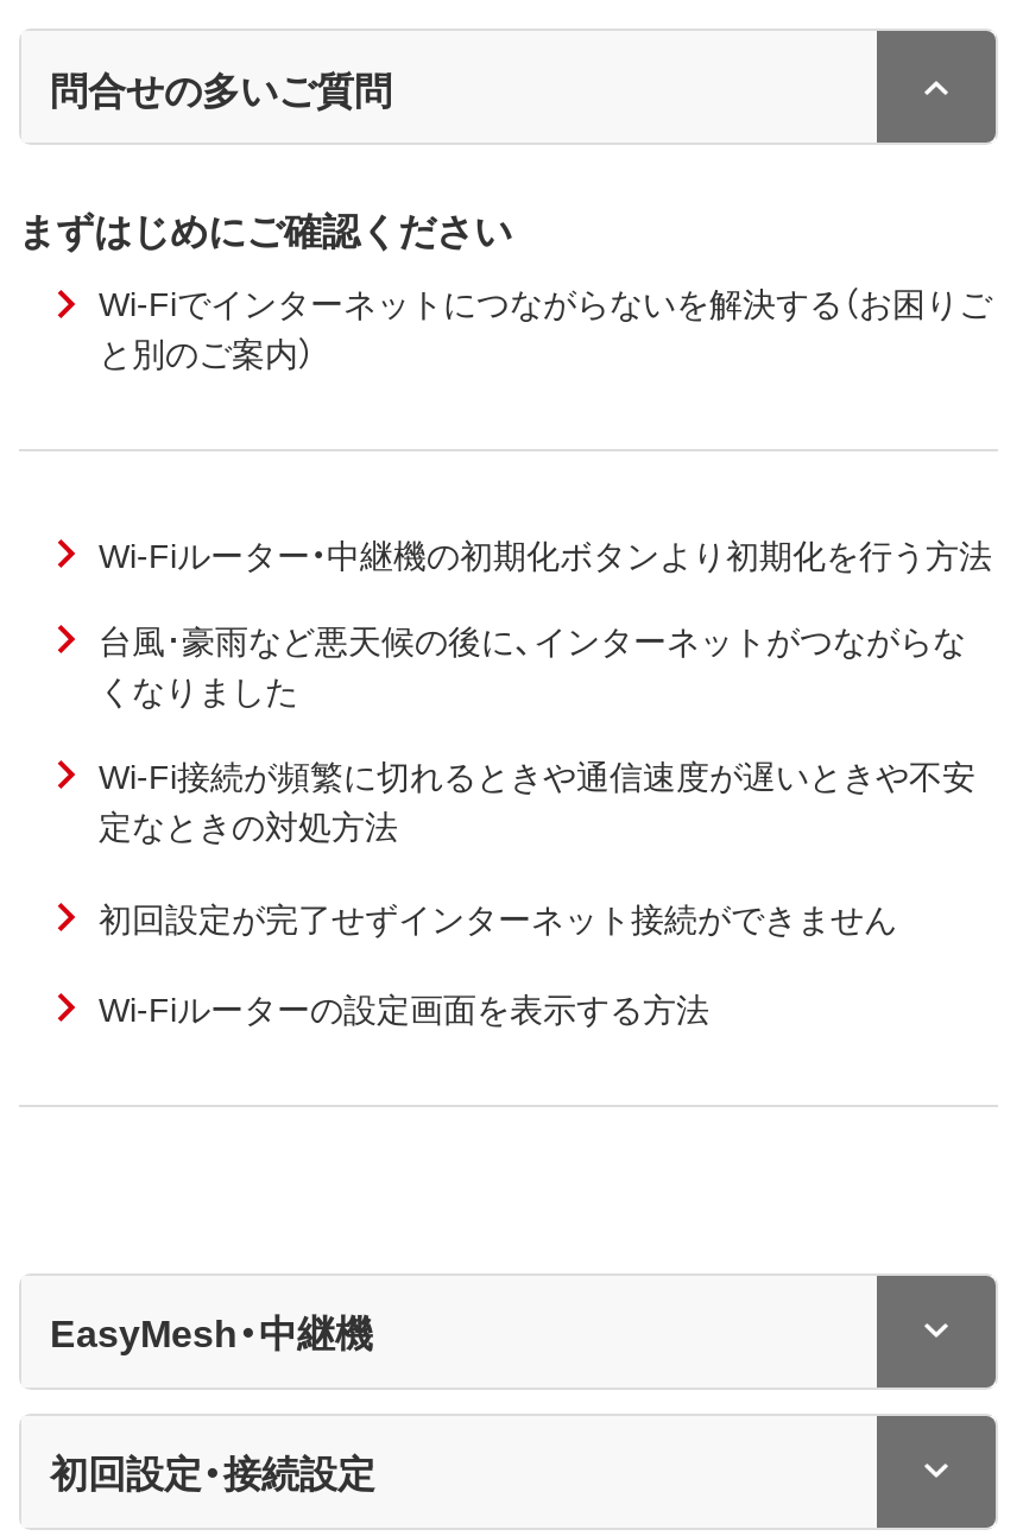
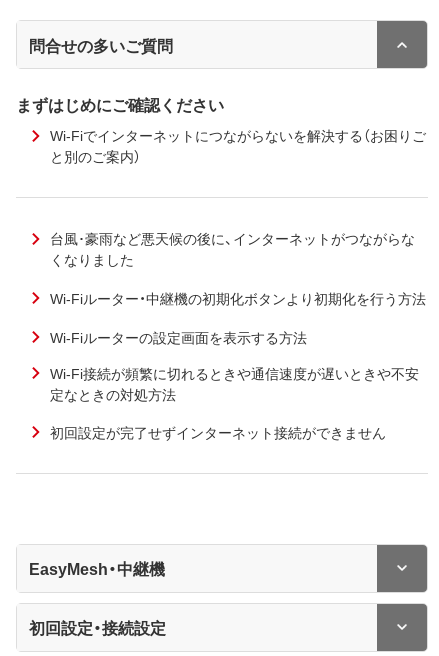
moved down: Wi-Fiルーター・中継機の初期化ボタンより初期化を行う方法

moved up: 台風･豪雨など悪天候の後に、インターネットがつながらな | くなりました

moved down: Wi-Fi接続が頻繁に切れるときや通信速度が遅いときや不安 | 定なときの対処方法 | 初回設定が完了せずインターネット接続ができません

moved up: Wi-Fiルーターの設定画面を表示する方法
